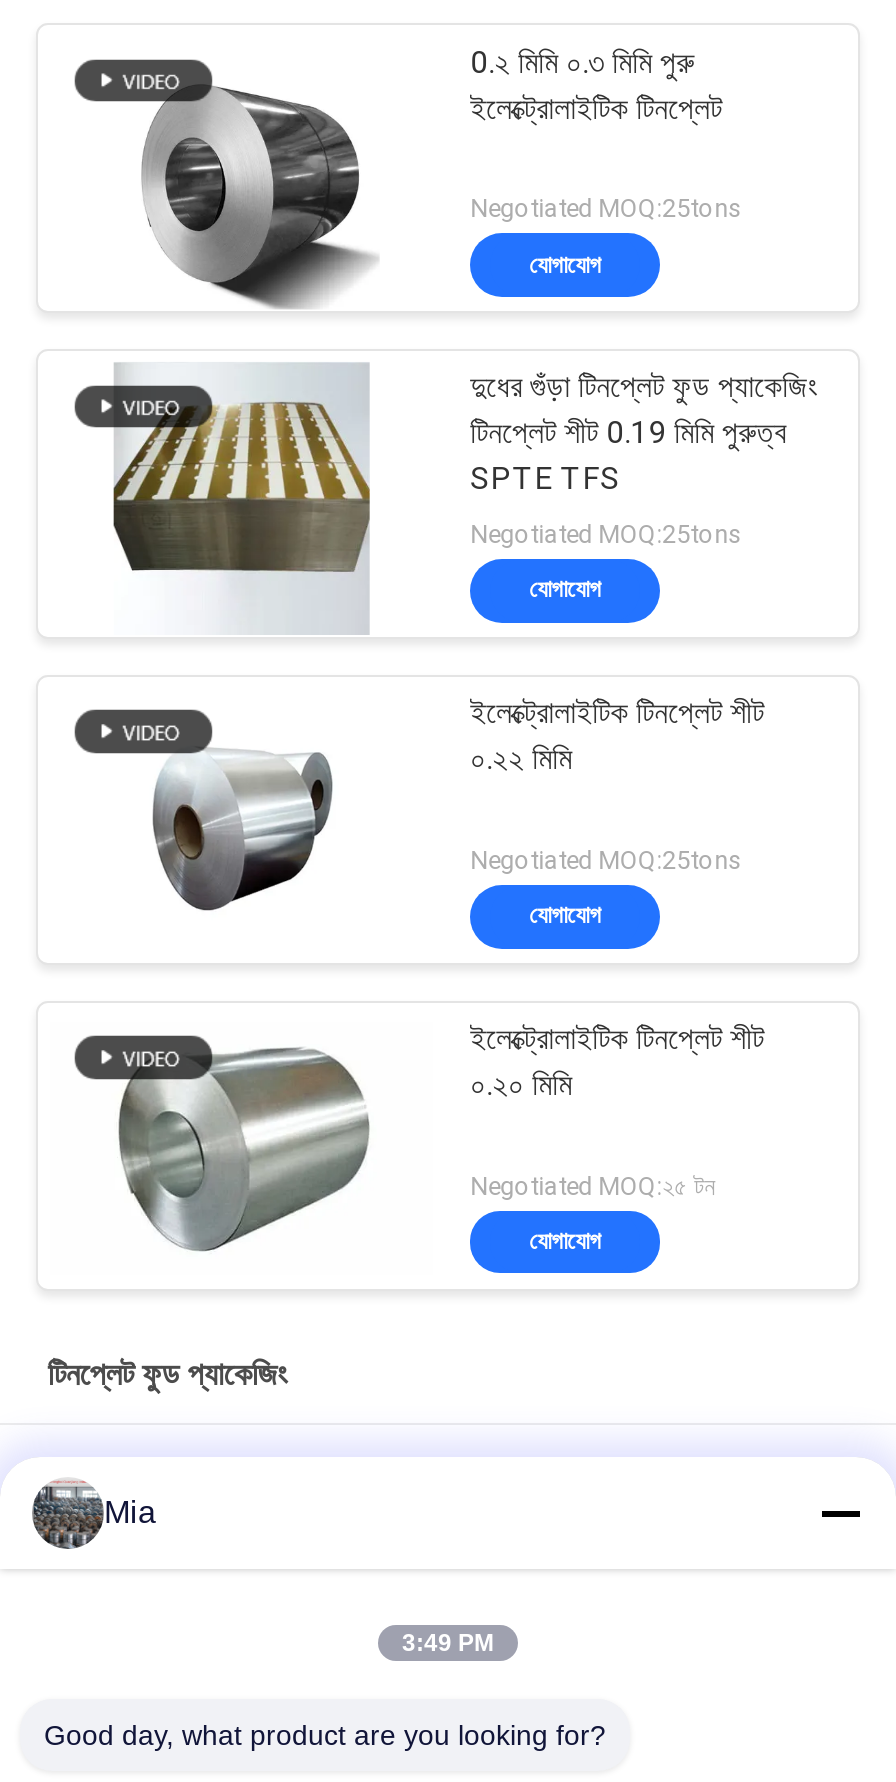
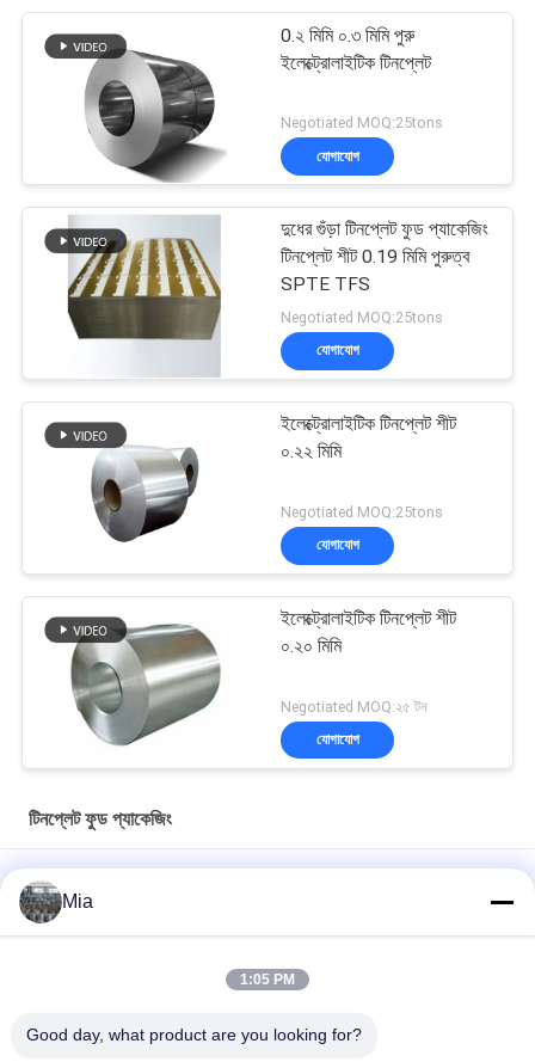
- 3:49 PM
+ 1:05 PM
